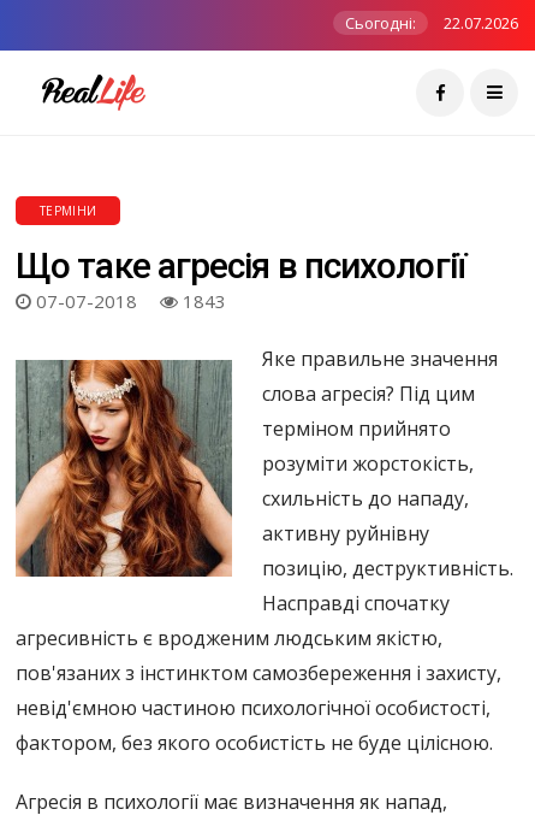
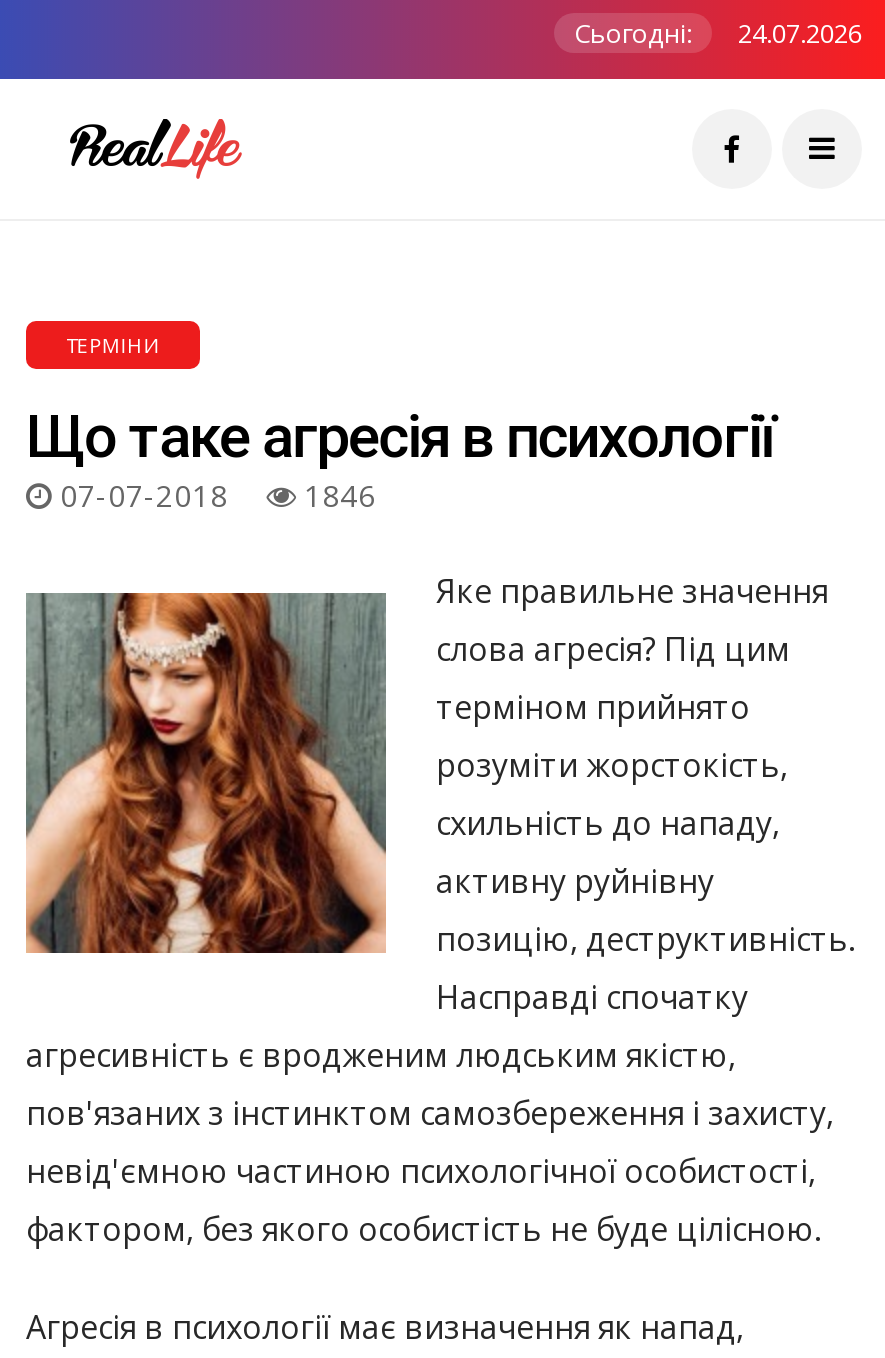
- Сьогодні: 22.07.2026
+ Сьогодні: 24.07.2026

- 07-07-2018 1843
+ 07-07-2018 1846
